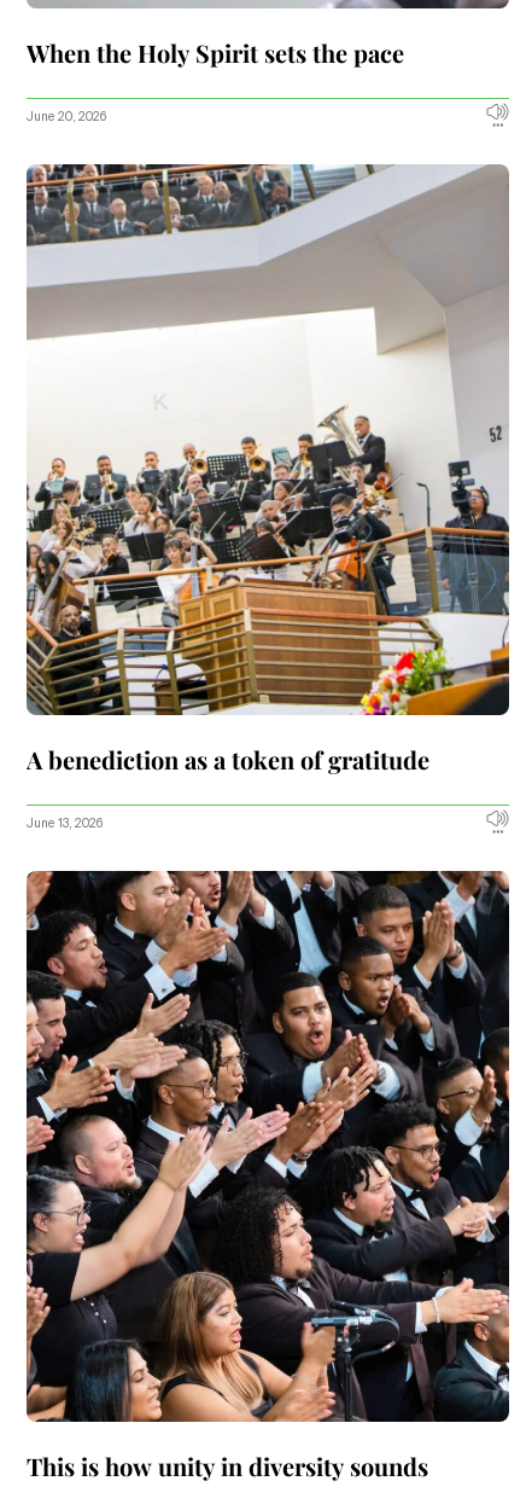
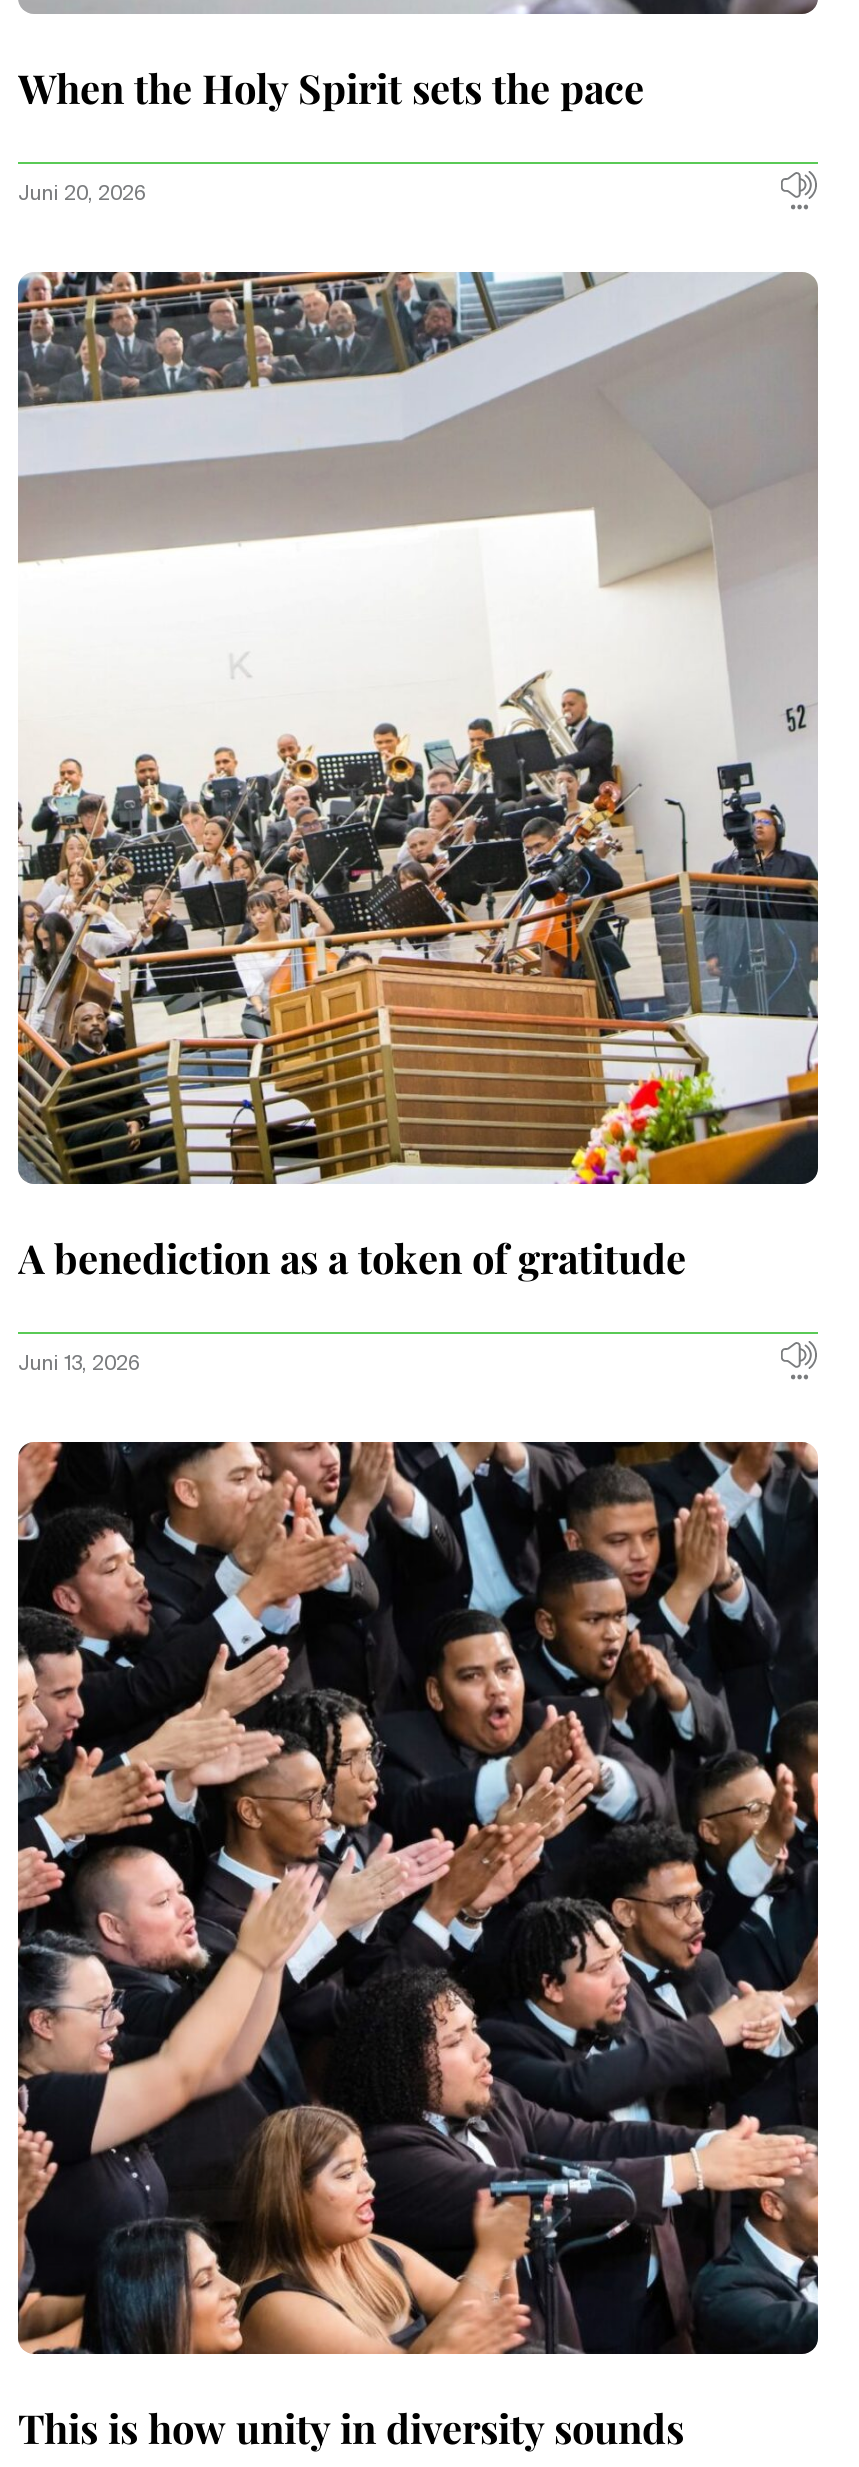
- June 20, 2026
+ Juni 20, 2026

- June 13, 2026
+ Juni 13, 2026
